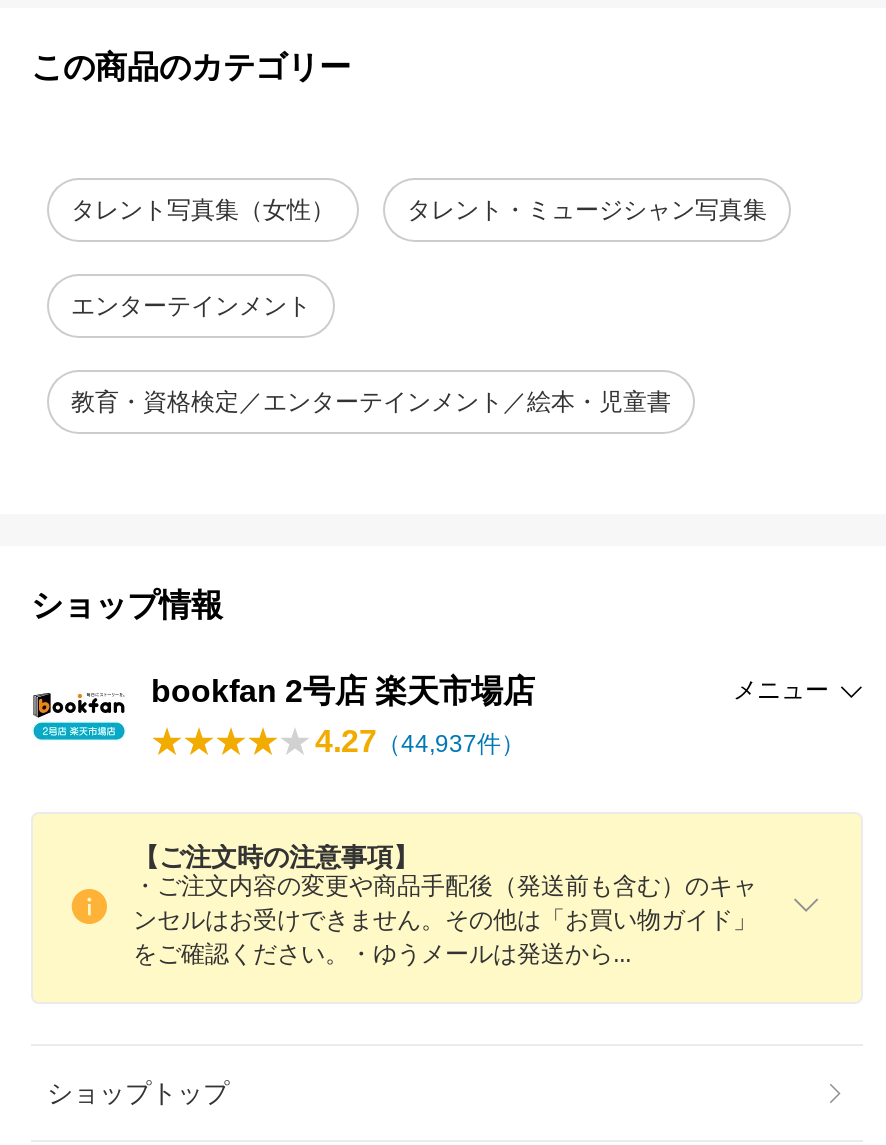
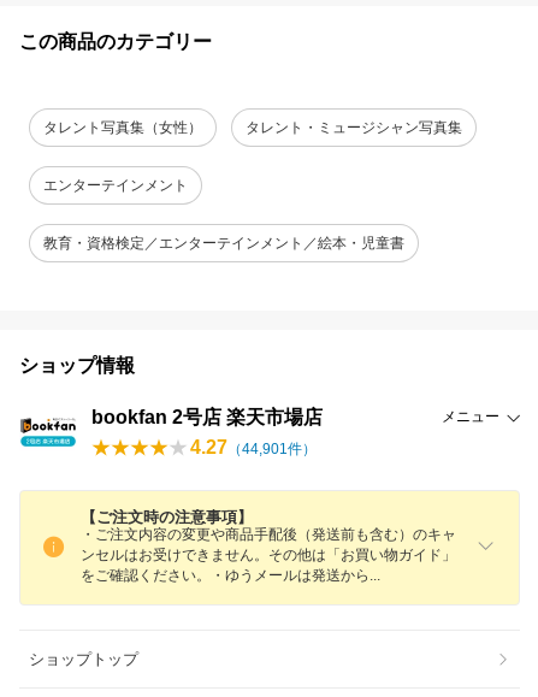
- 4.27（44,937件）
+ 4.27（44,901件）
